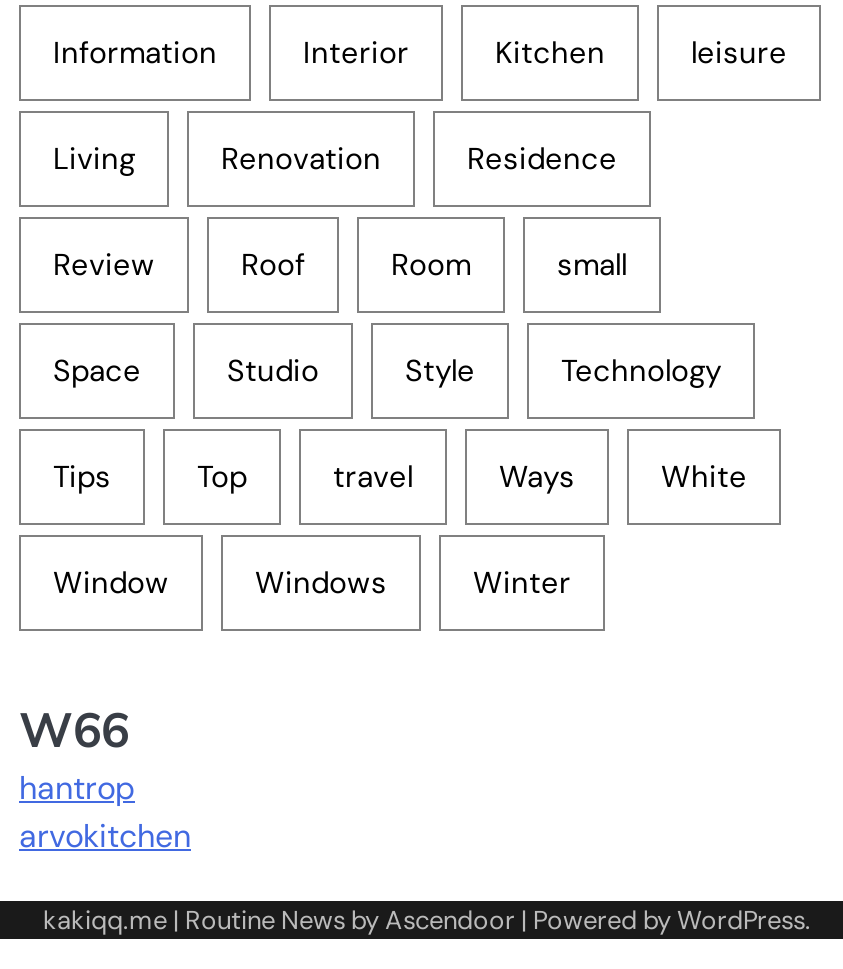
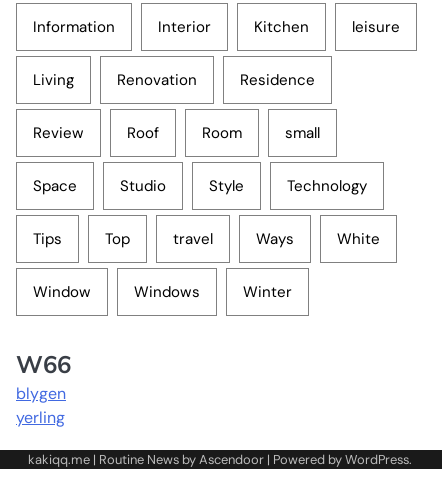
- hantrop
- arvokitchen
+ blygen
+ yerling
